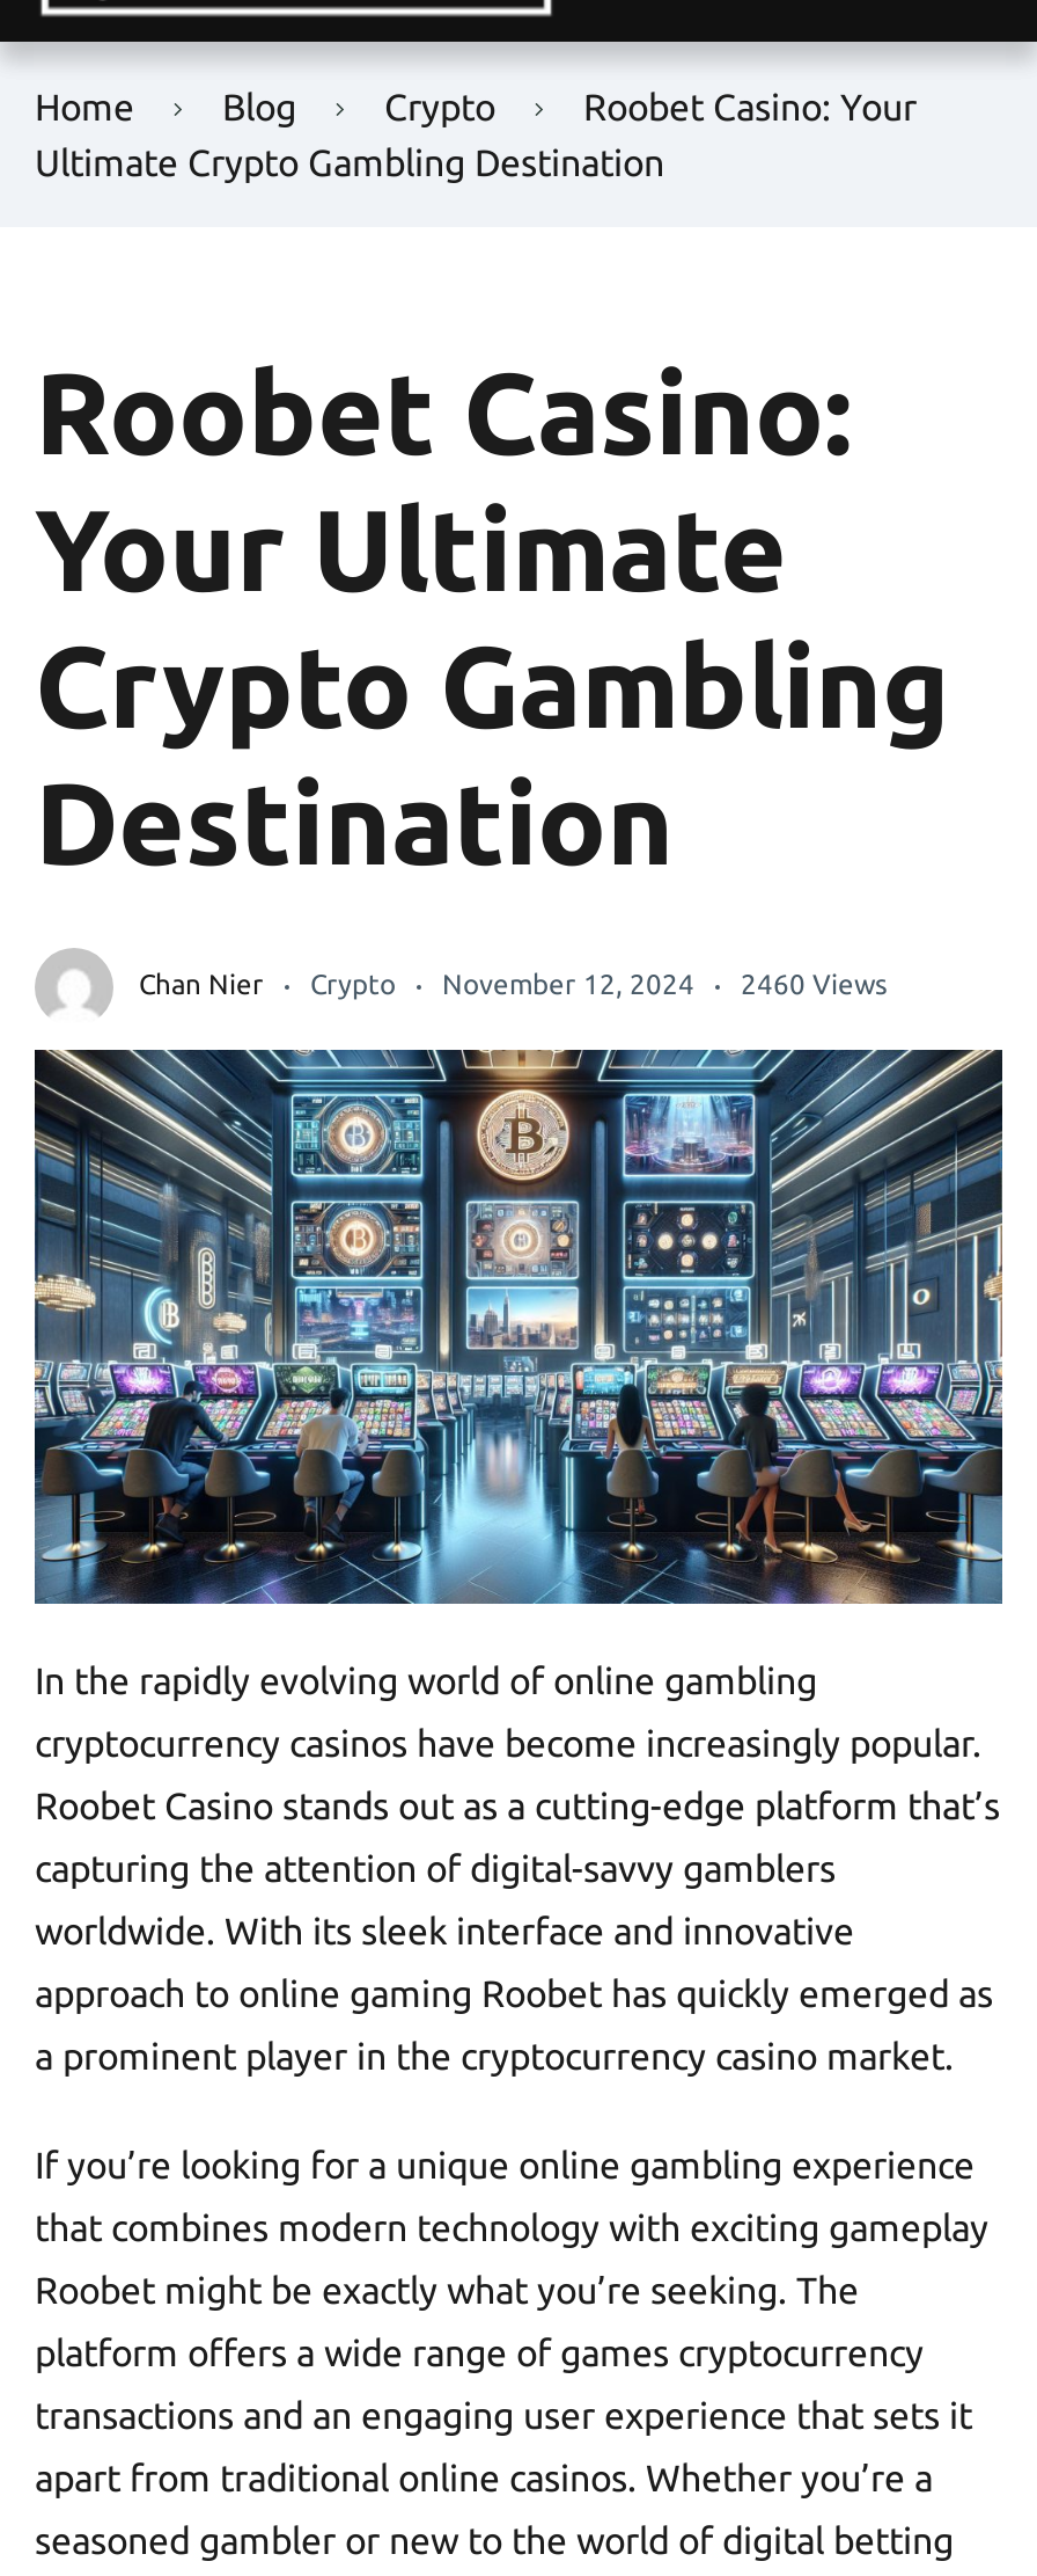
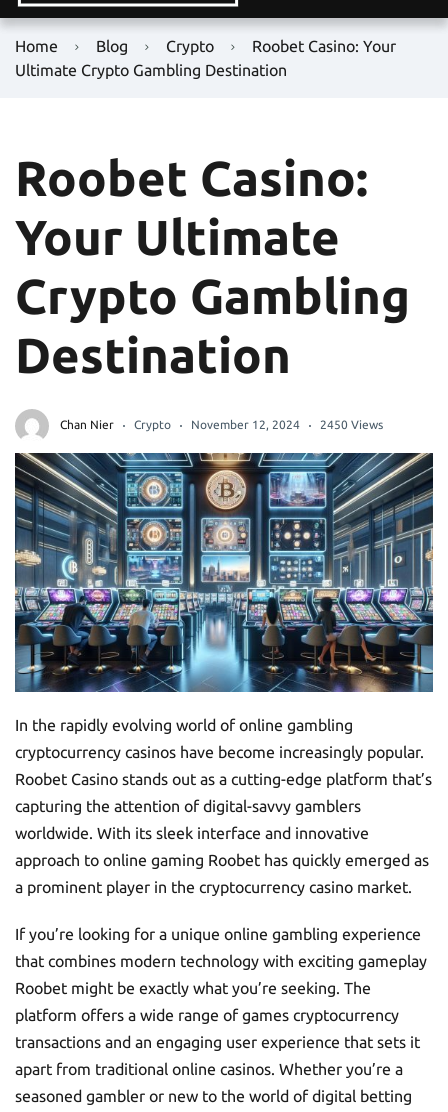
- Chan Nier Crypto November 12, 2024 2460 Views
+ Chan Nier Crypto November 12, 2024 2450 Views
